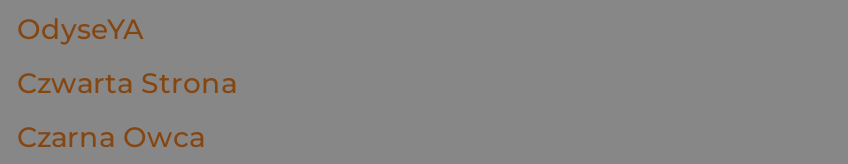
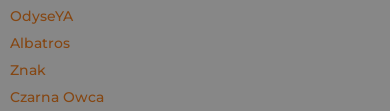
- Czwarta Strona
+ Albatros
+ Znak
